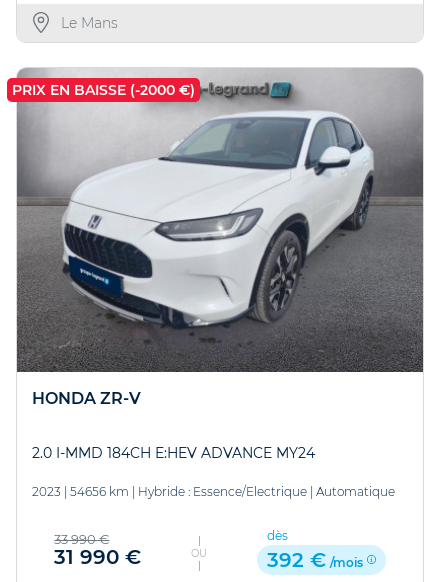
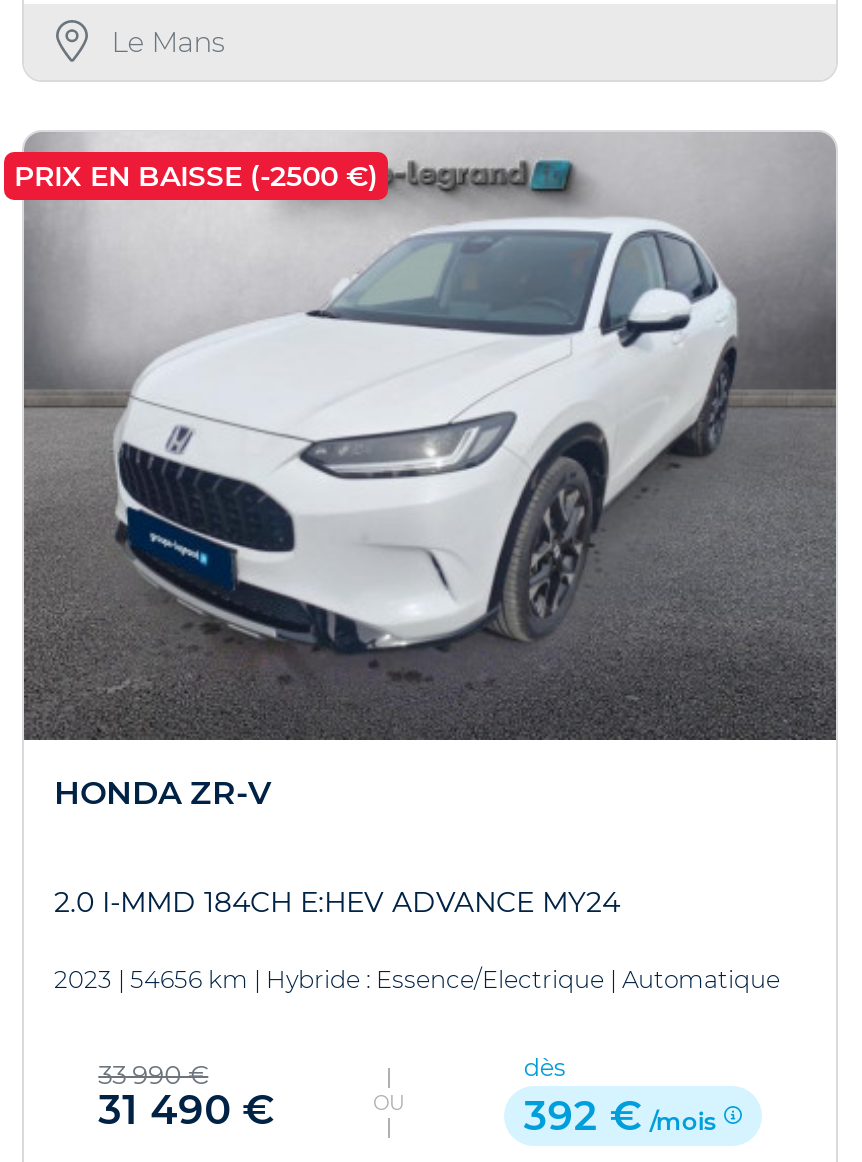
- PRIX EN BAISSE (-2000 €)
+ PRIX EN BAISSE (-2500 €)

- 31 990 €
+ 31 490 €
